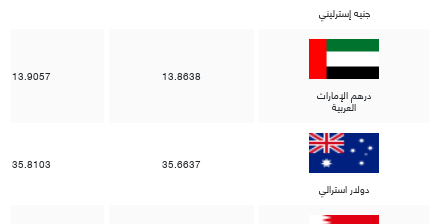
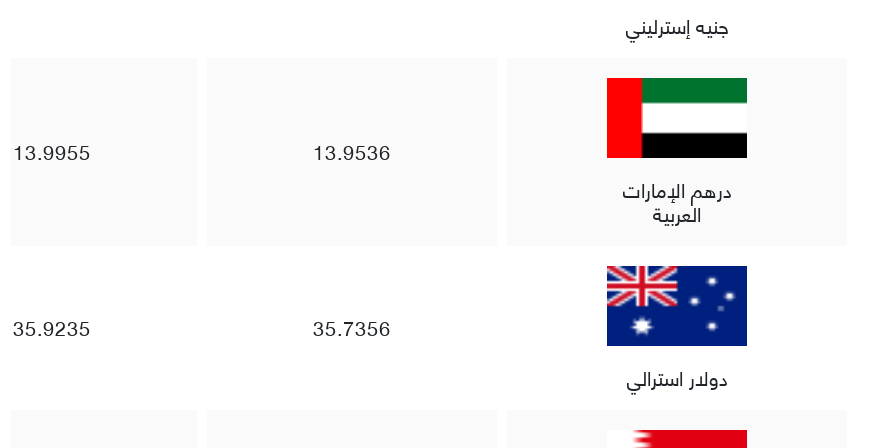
- 13.9057
+ 13.9955

- 13.8638
+ 13.9536

- 35.8103
+ 35.9235

- 35.6637
+ 35.7356
